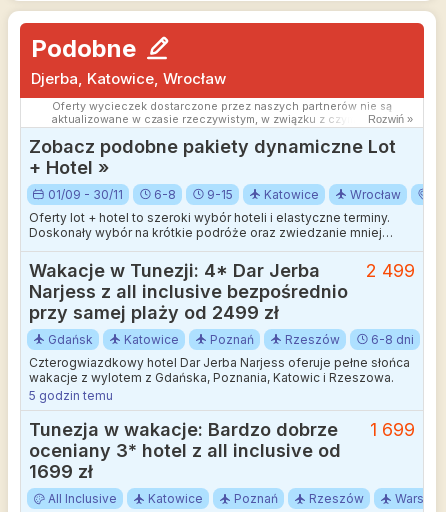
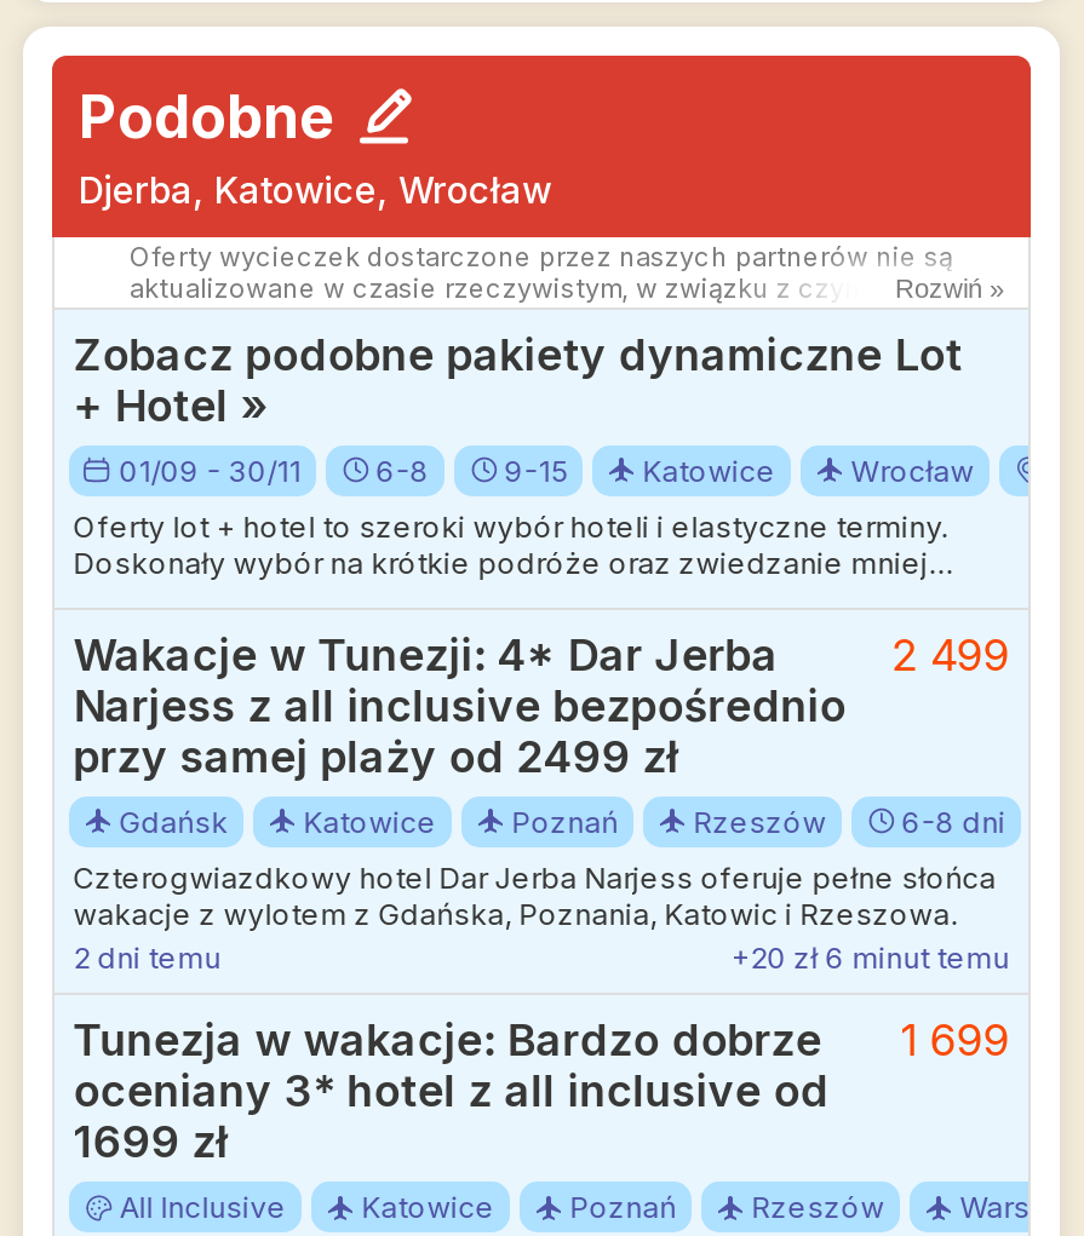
- 5 godzin temu
+ 2 dni temu
+ +20 zł 6 minut temu
